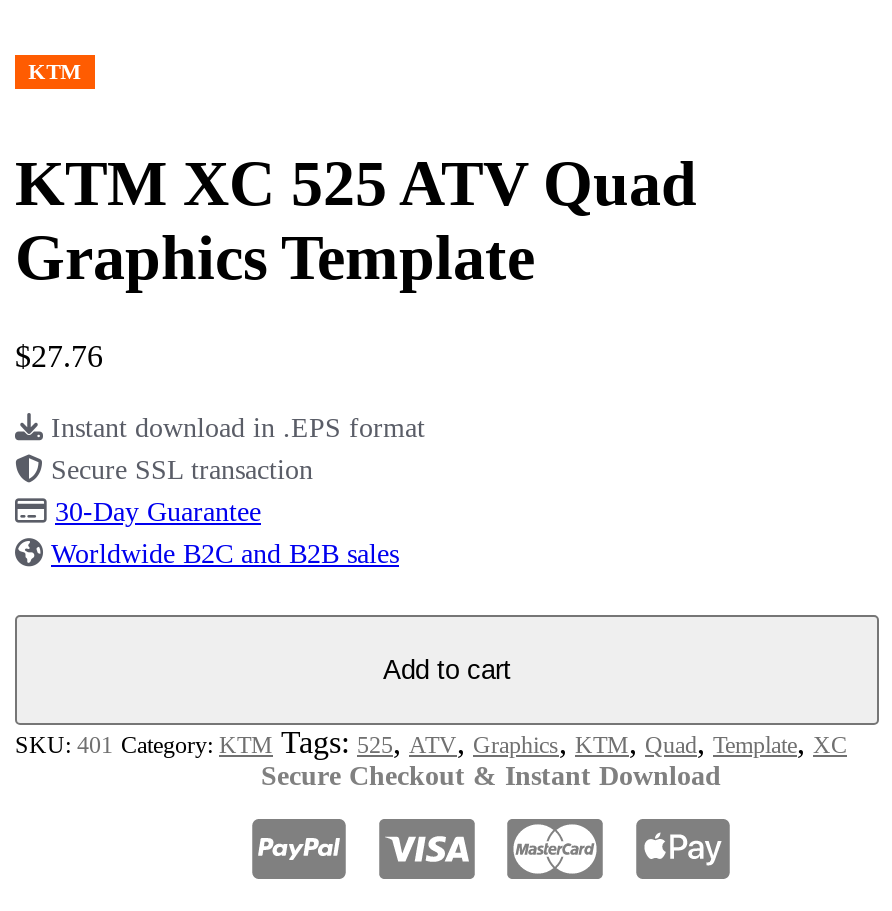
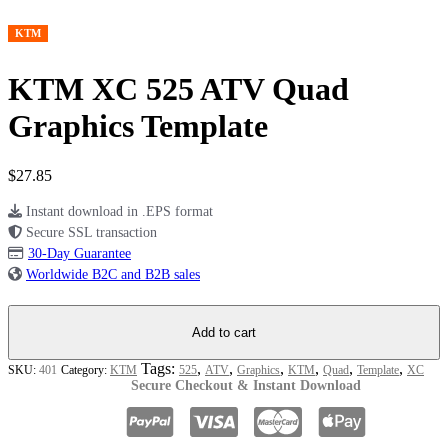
- $27.76
+ $27.85
